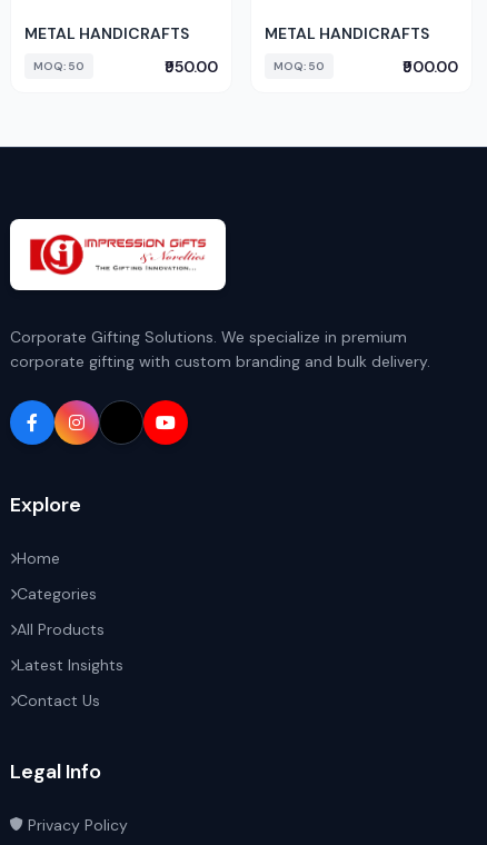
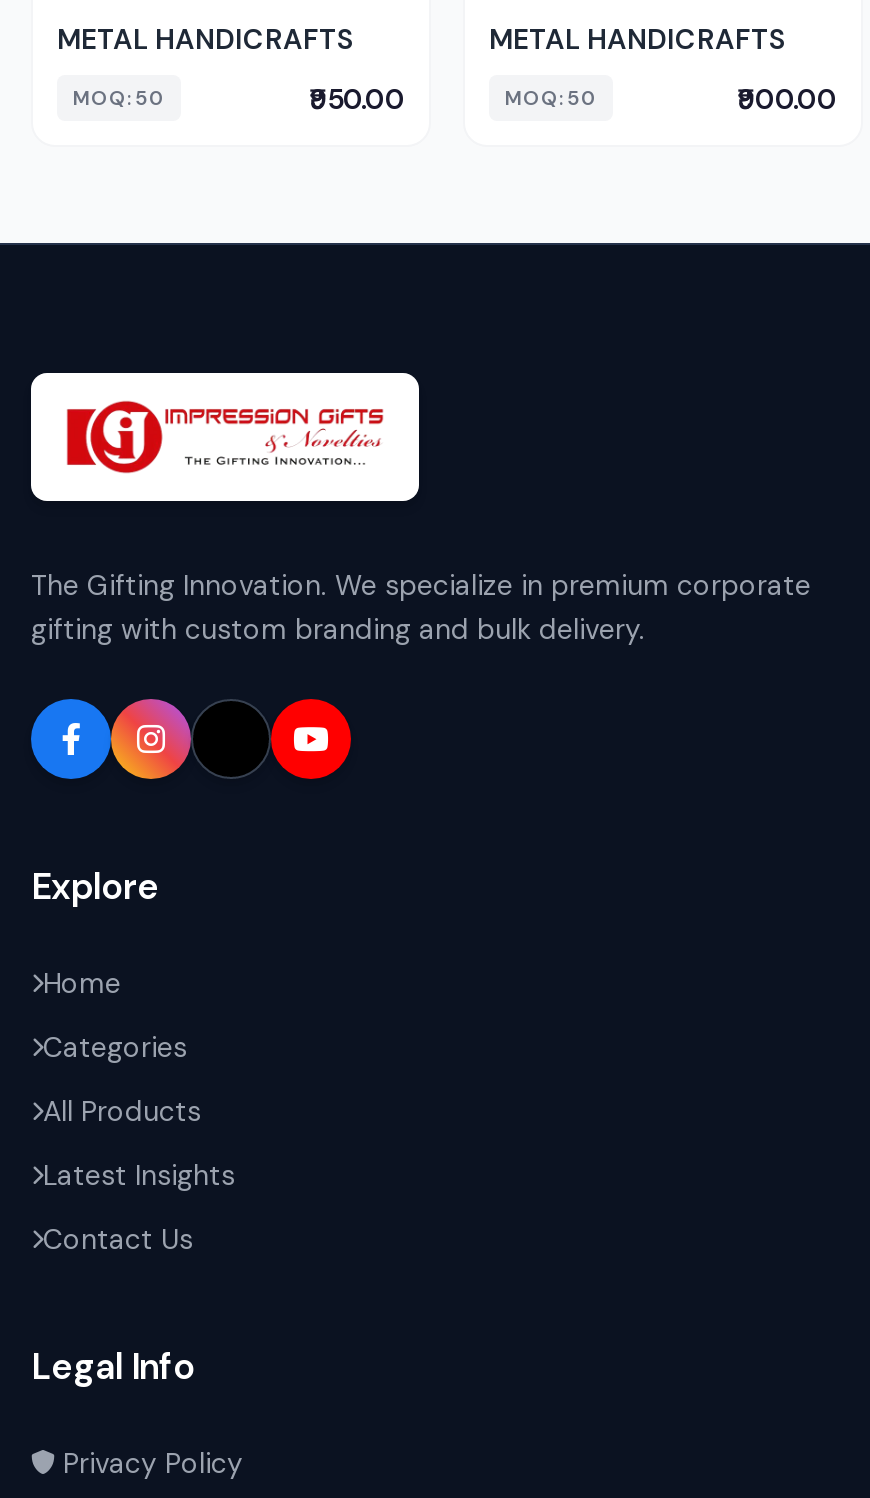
- Corporate Gifting Solutions. We specialize in premium
- corporate gifting with custom branding and bulk delivery.
+ The Gifting Innovation. We specialize in premium corporate
+ gifting with custom branding and bulk delivery.
